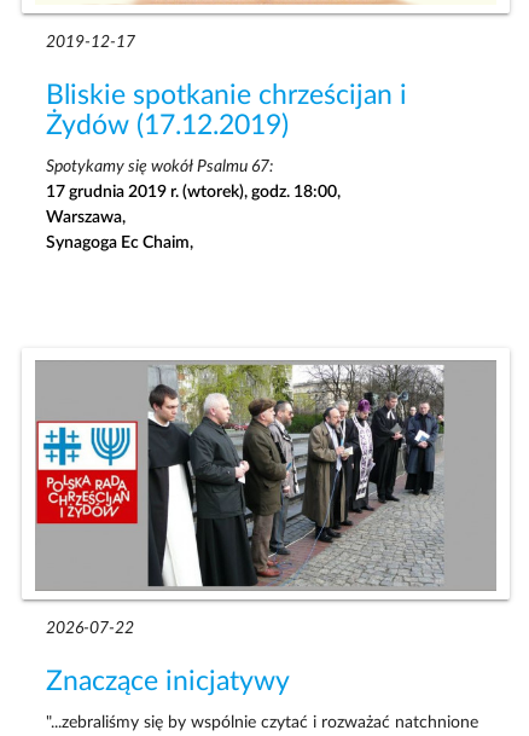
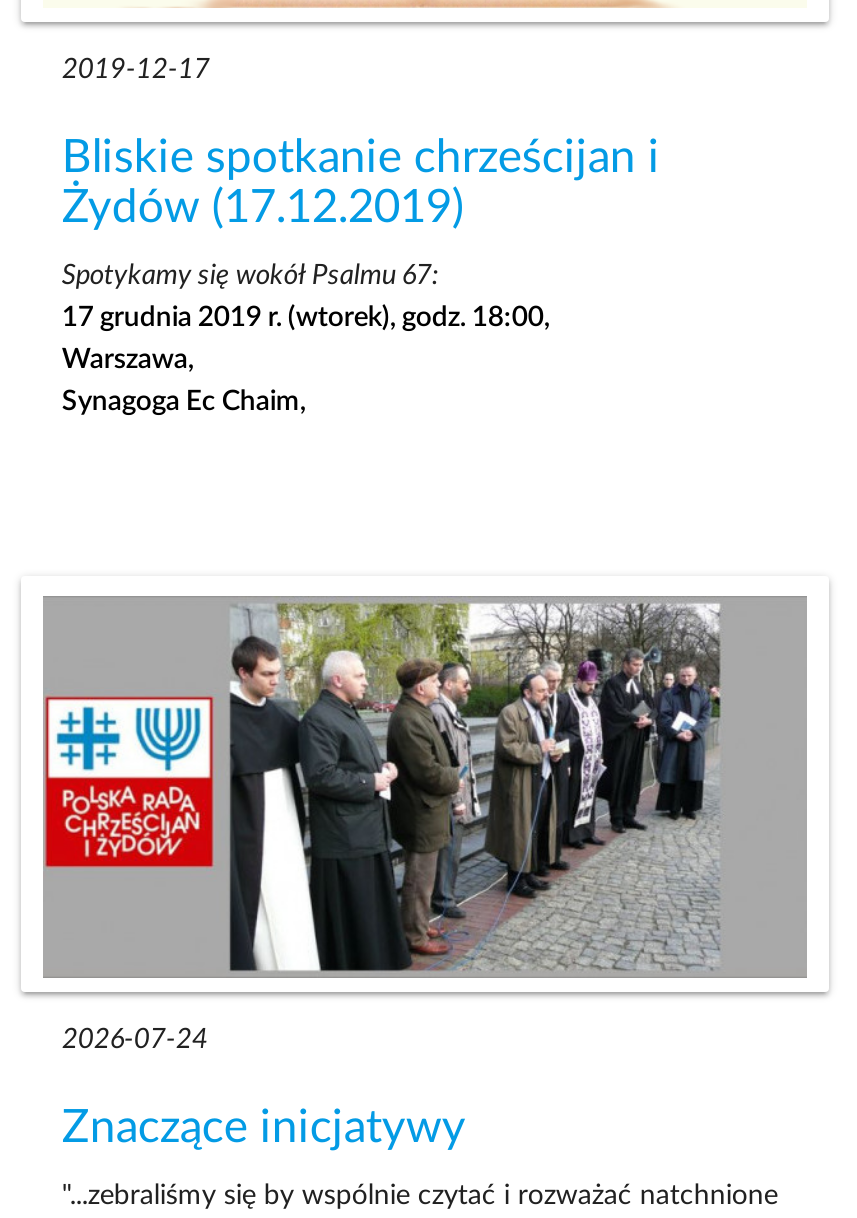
- 2026-07-22
+ 2026-07-24
